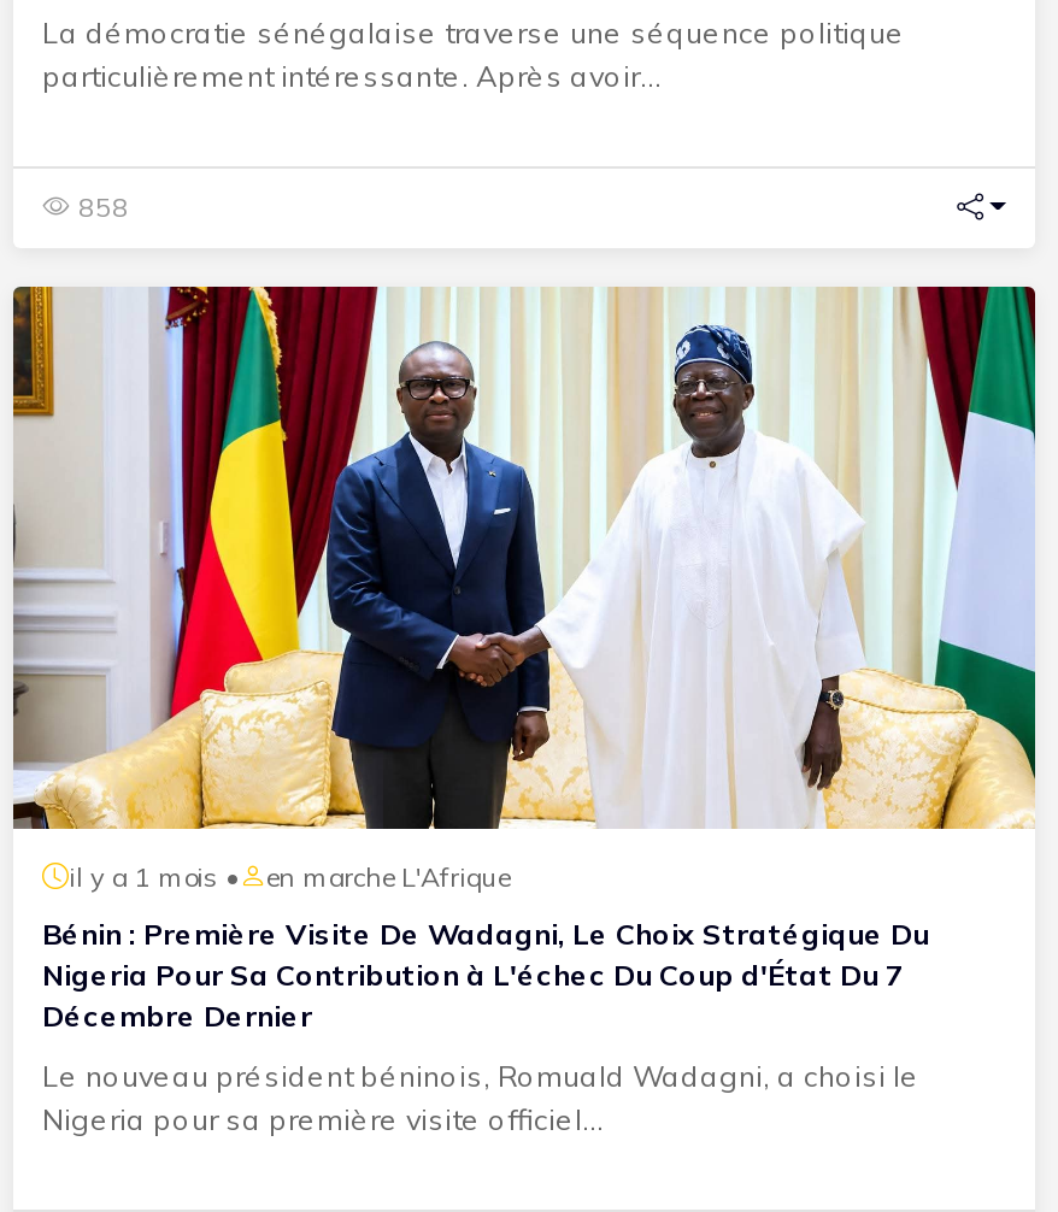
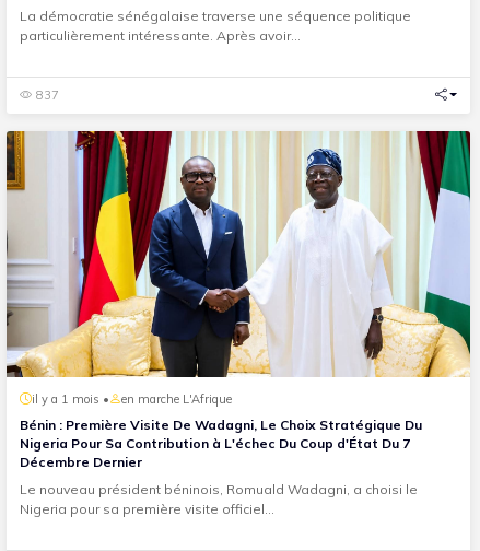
- 858
+ 837
